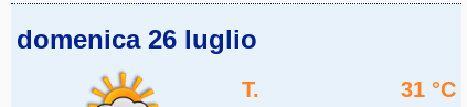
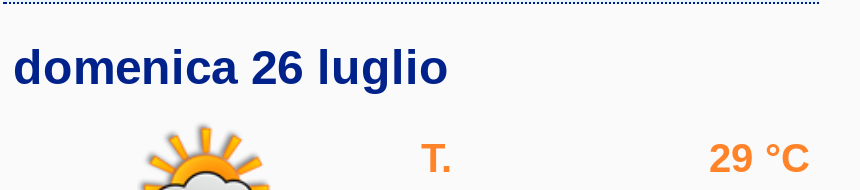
- 31 °C
+ 29 °C
